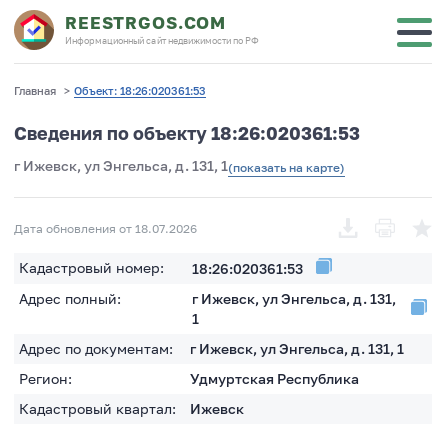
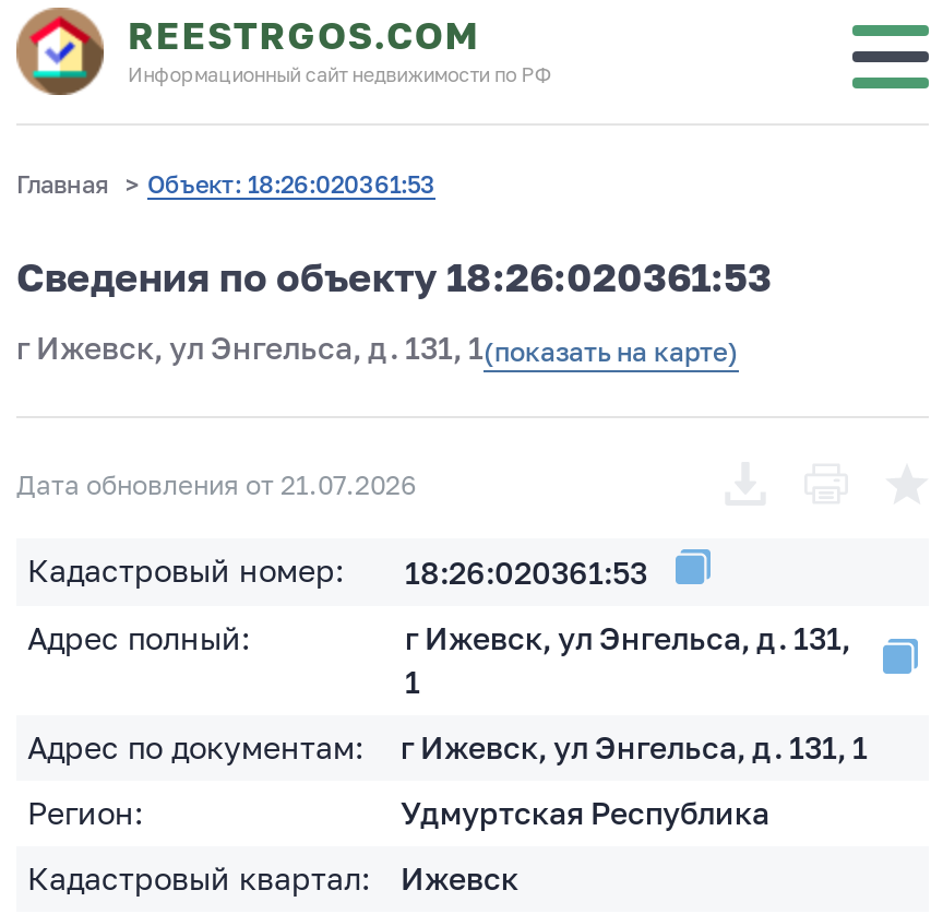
- Дата обновления от 18.07.2026
+ Дата обновления от 21.07.2026
